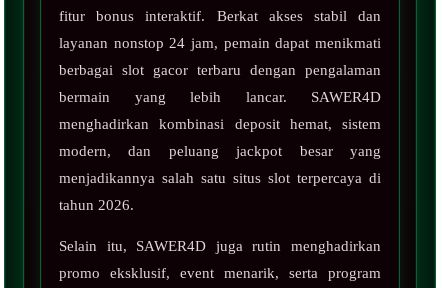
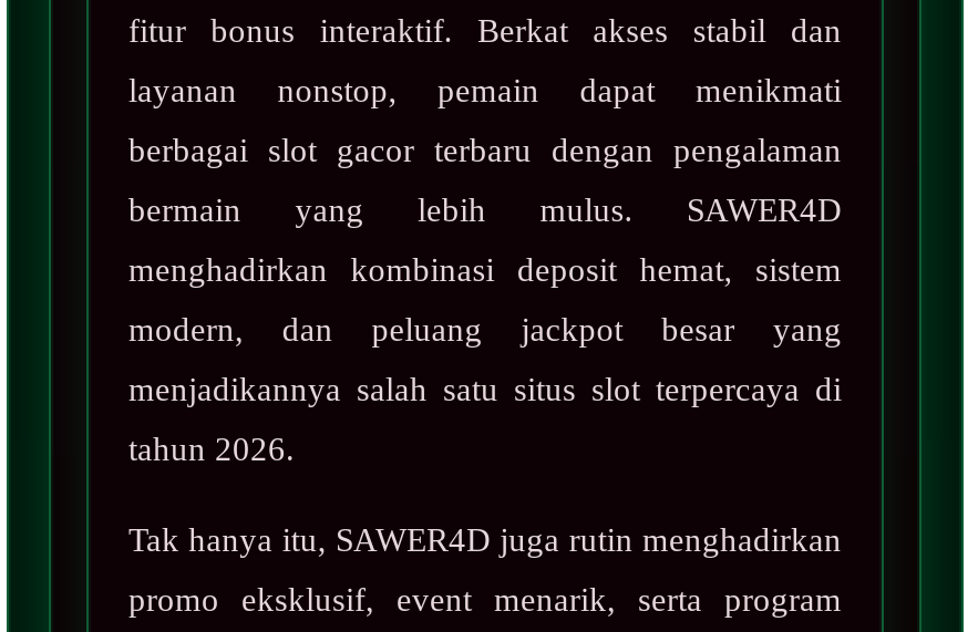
- layanan nonstop 24 jam, pemain dapat menikmati
+ layanan nonstop, pemain dapat menikmati

- bermain yang lebih lancar. SAWER4D
+ bermain yang lebih mulus. SAWER4D

- Selain itu, SAWER4D juga rutin menghadirkan
+ Tak hanya itu, SAWER4D juga rutin menghadirkan
